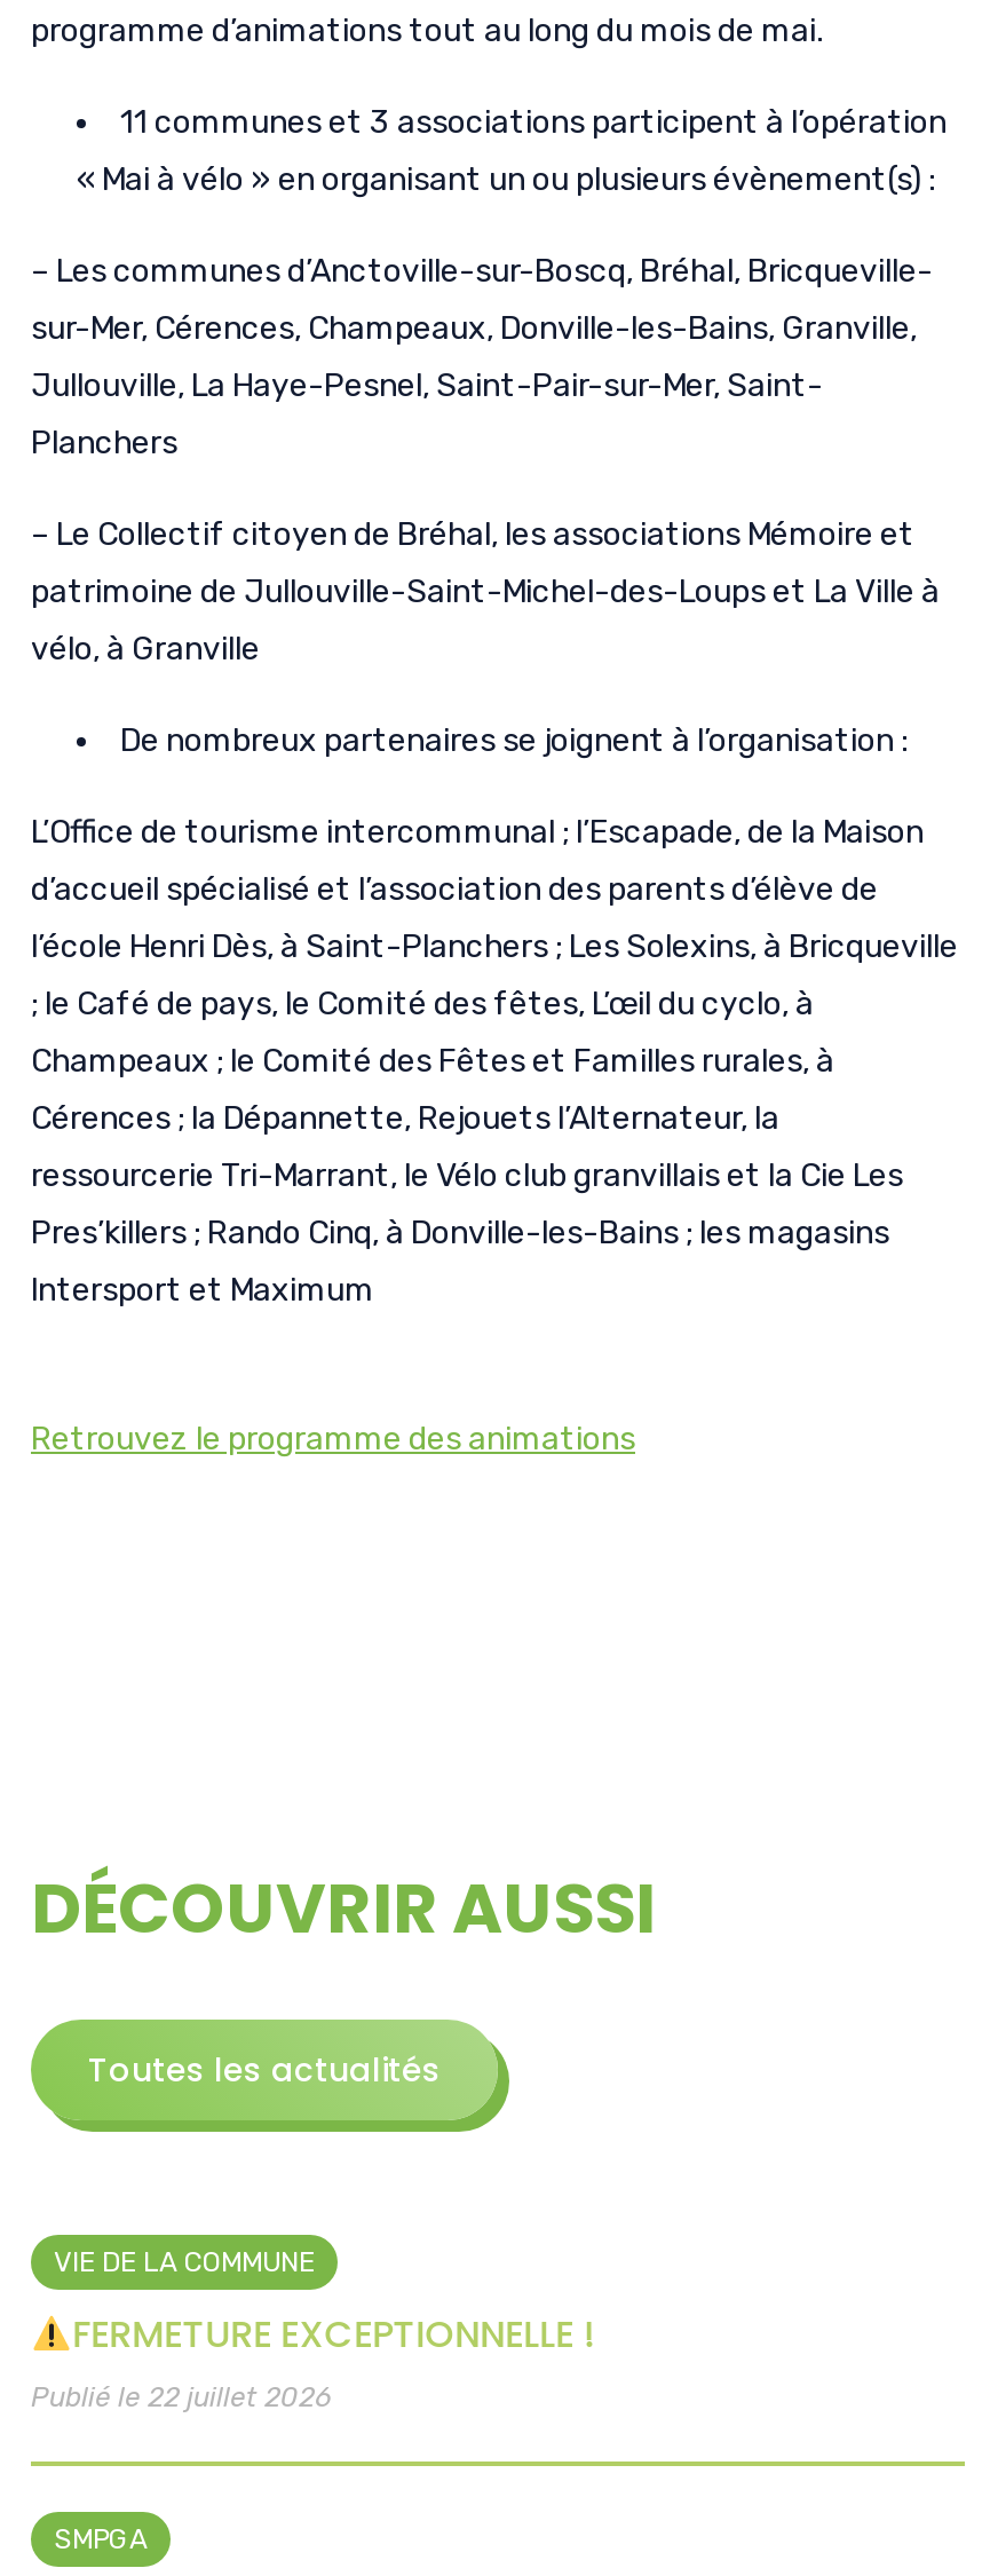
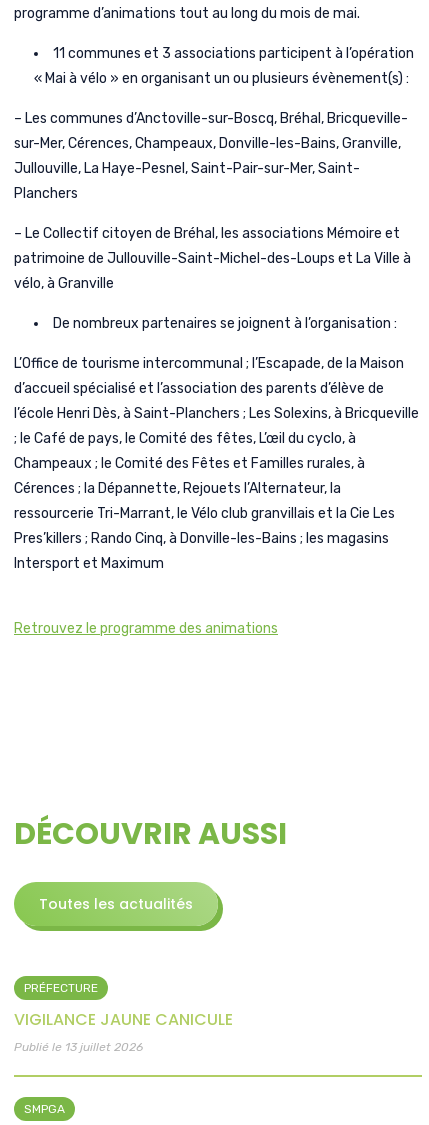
- VIE DE LA COMMUNE
+ PRÉFECTURE

- FERMETURE EXCEPTIONNELLE !
- Publié le 22 juillet 2026
+ VIGILANCE JAUNE CANICULE
+ Publié le 13 juillet 2026
